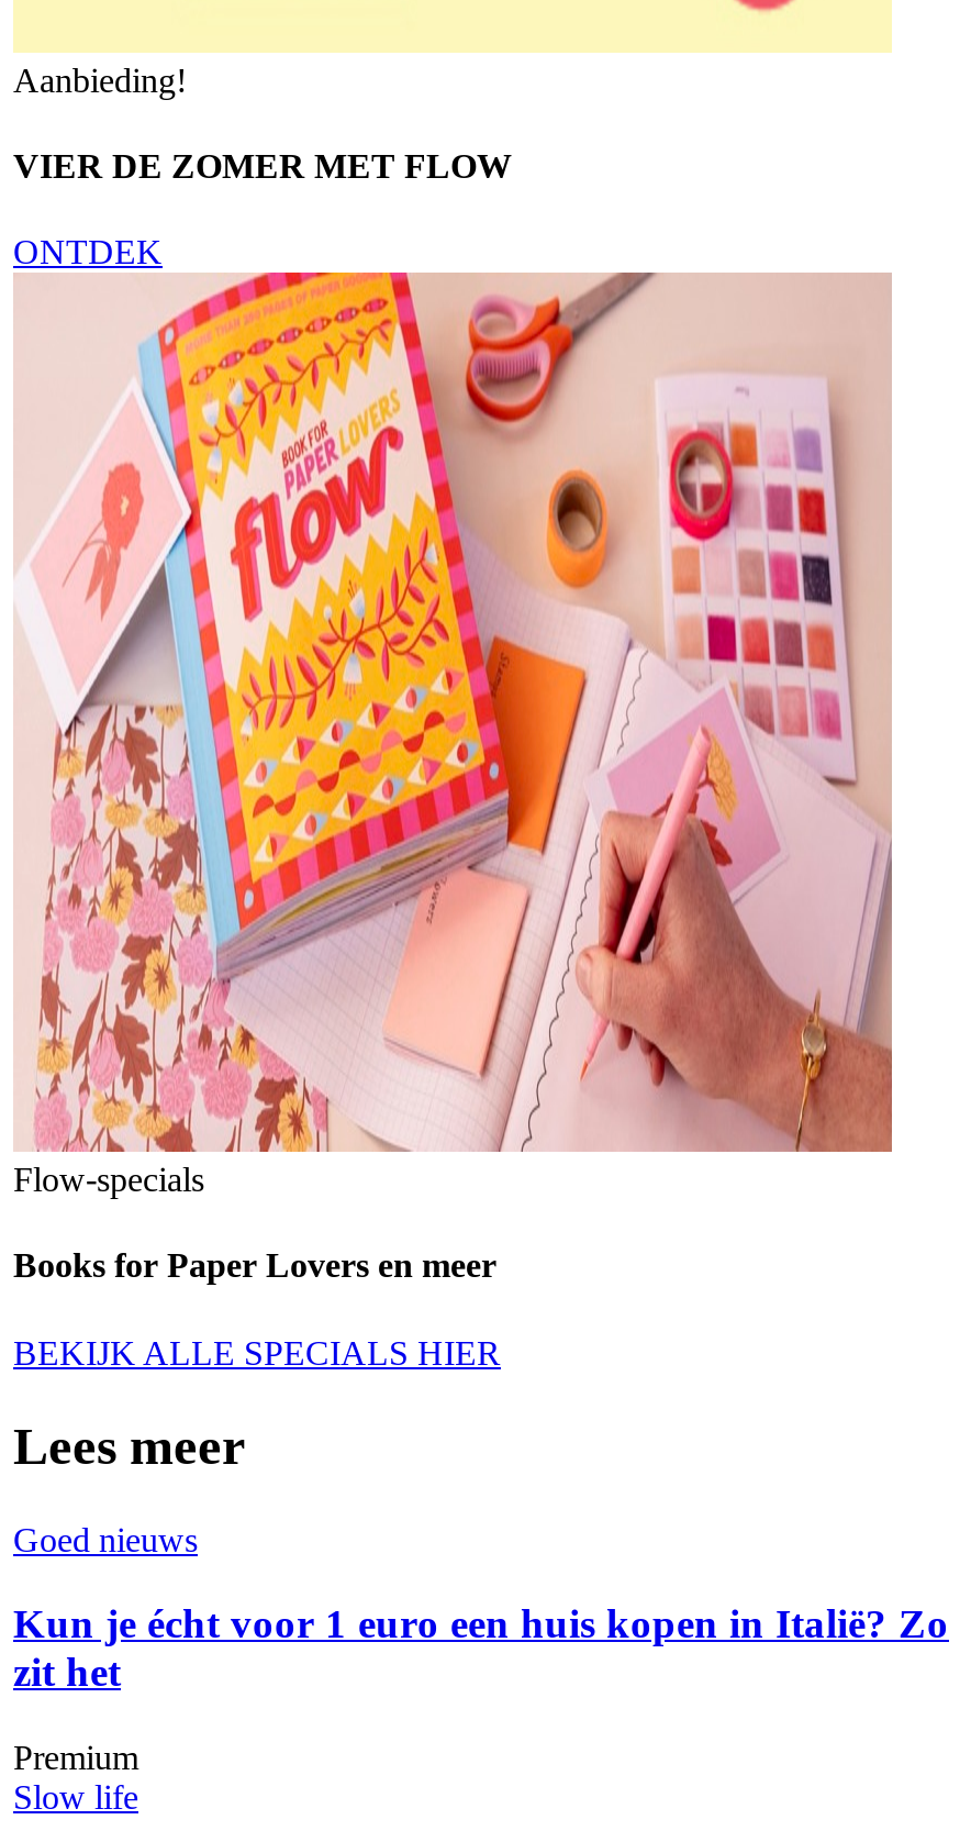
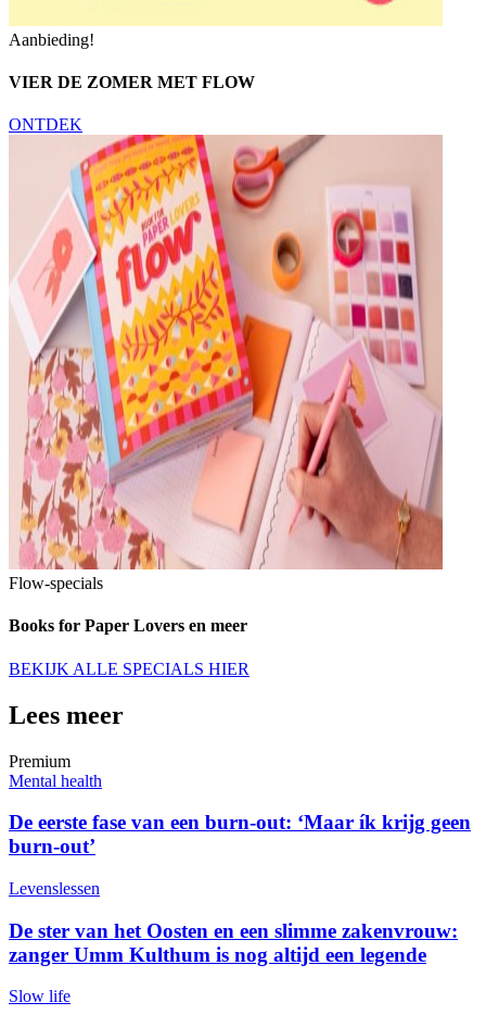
- Goed nieuws
- Kun je écht voor 1 euro een huis kopen in Italië? Zo
- zit het

moved up: Premium

+ Mental health
+ De eerste fase van een burn-out: ‘Maar ík krijg geen
+ burn-out’
+ Levenslessen
+ De ster van het Oosten en een slimme zakenvrouw:
+ zanger Umm Kulthum is nog altijd een legende
